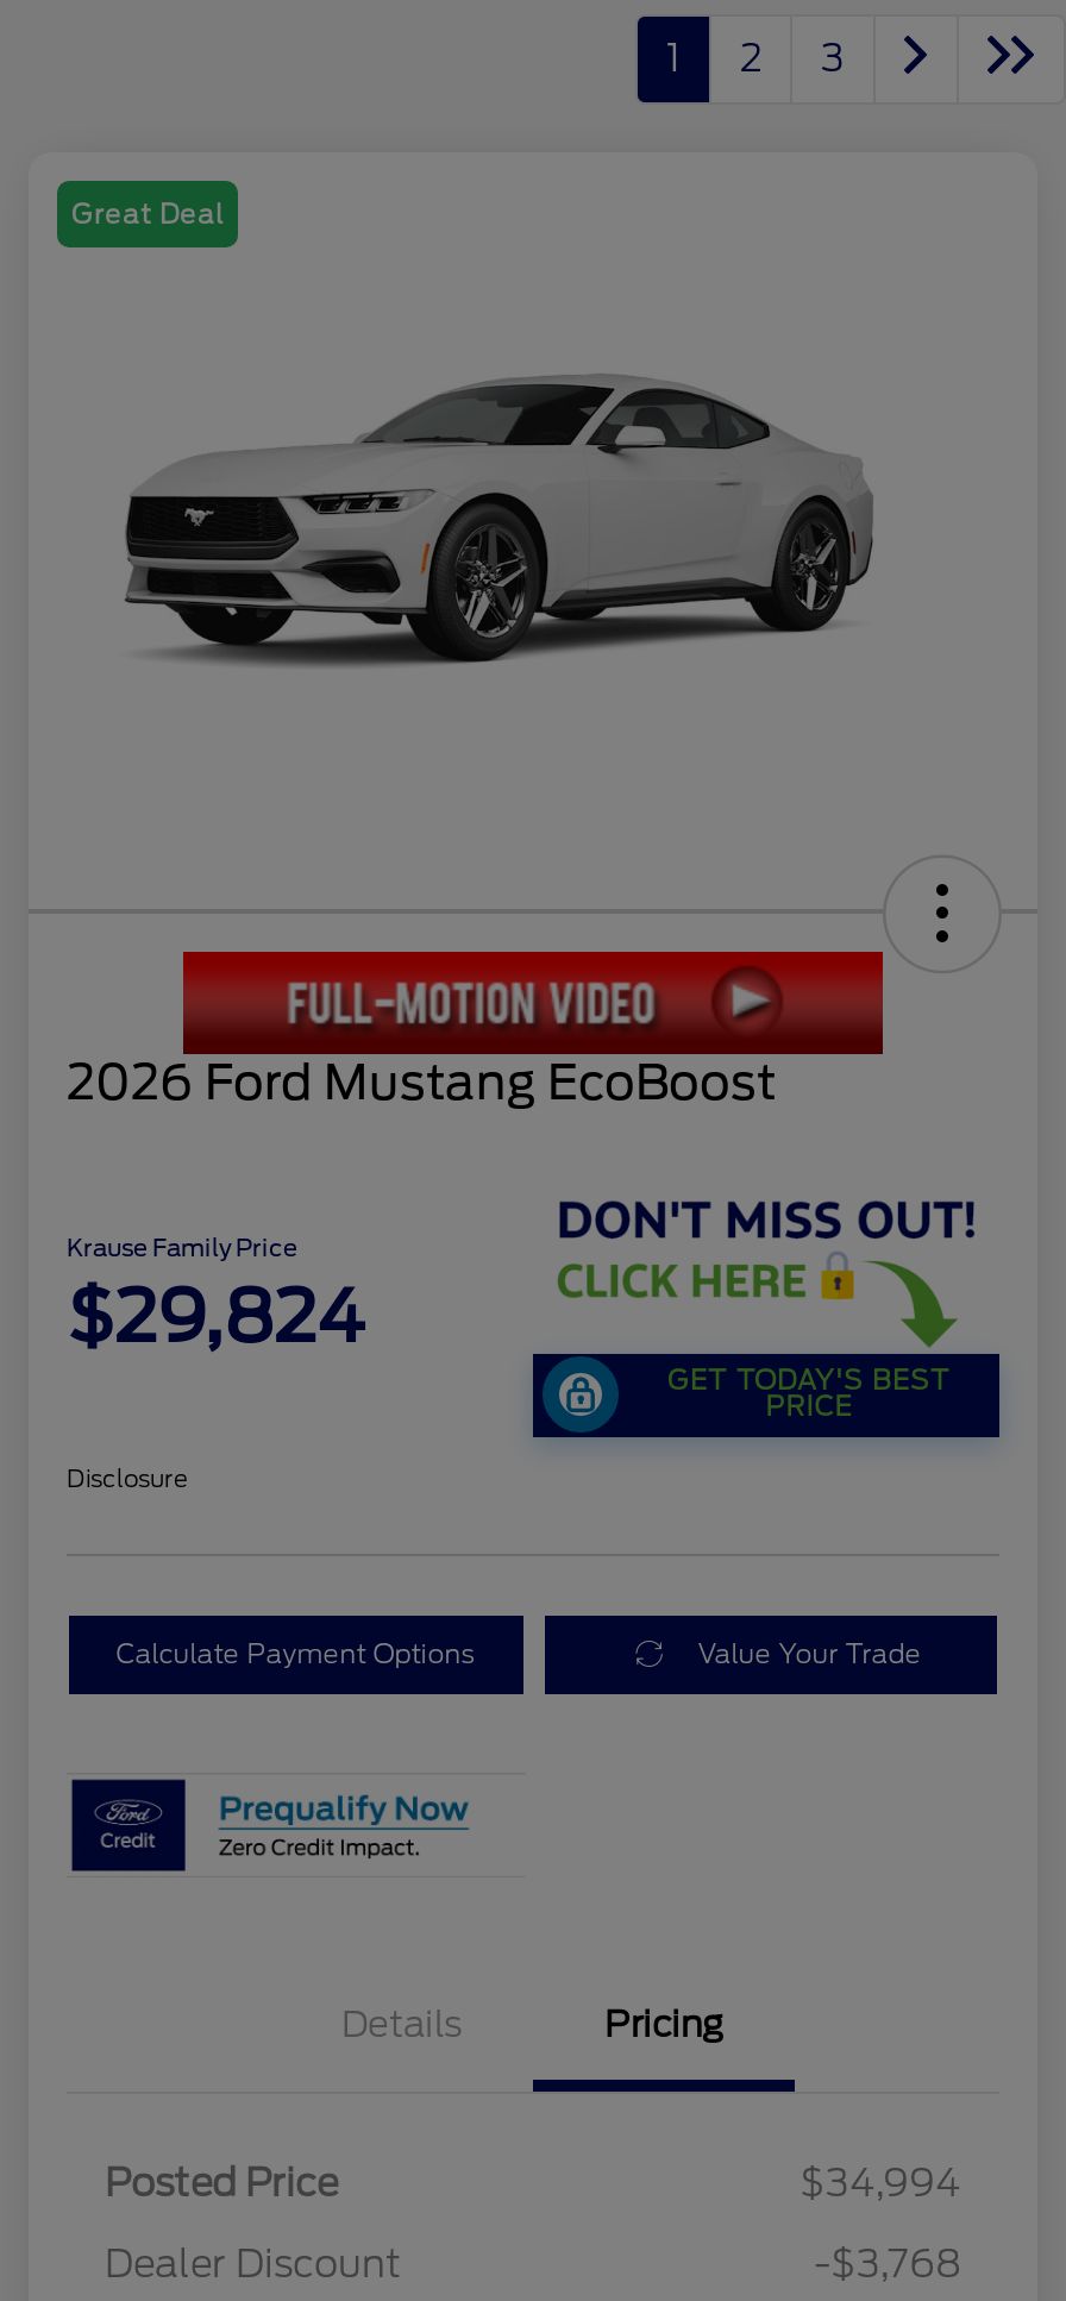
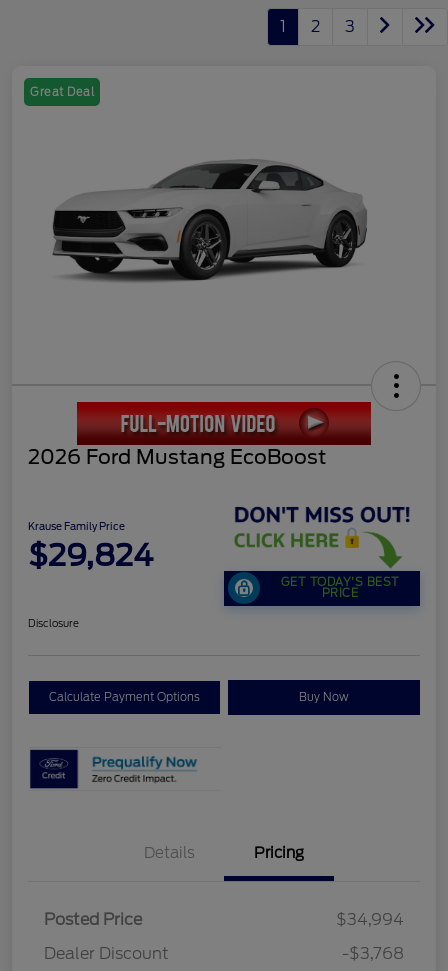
- Value Your Trade
+ Buy Now
